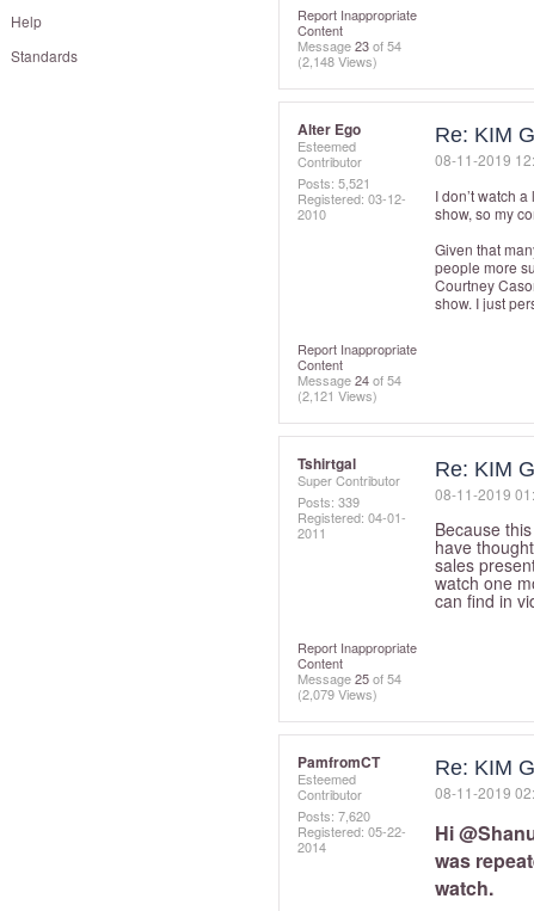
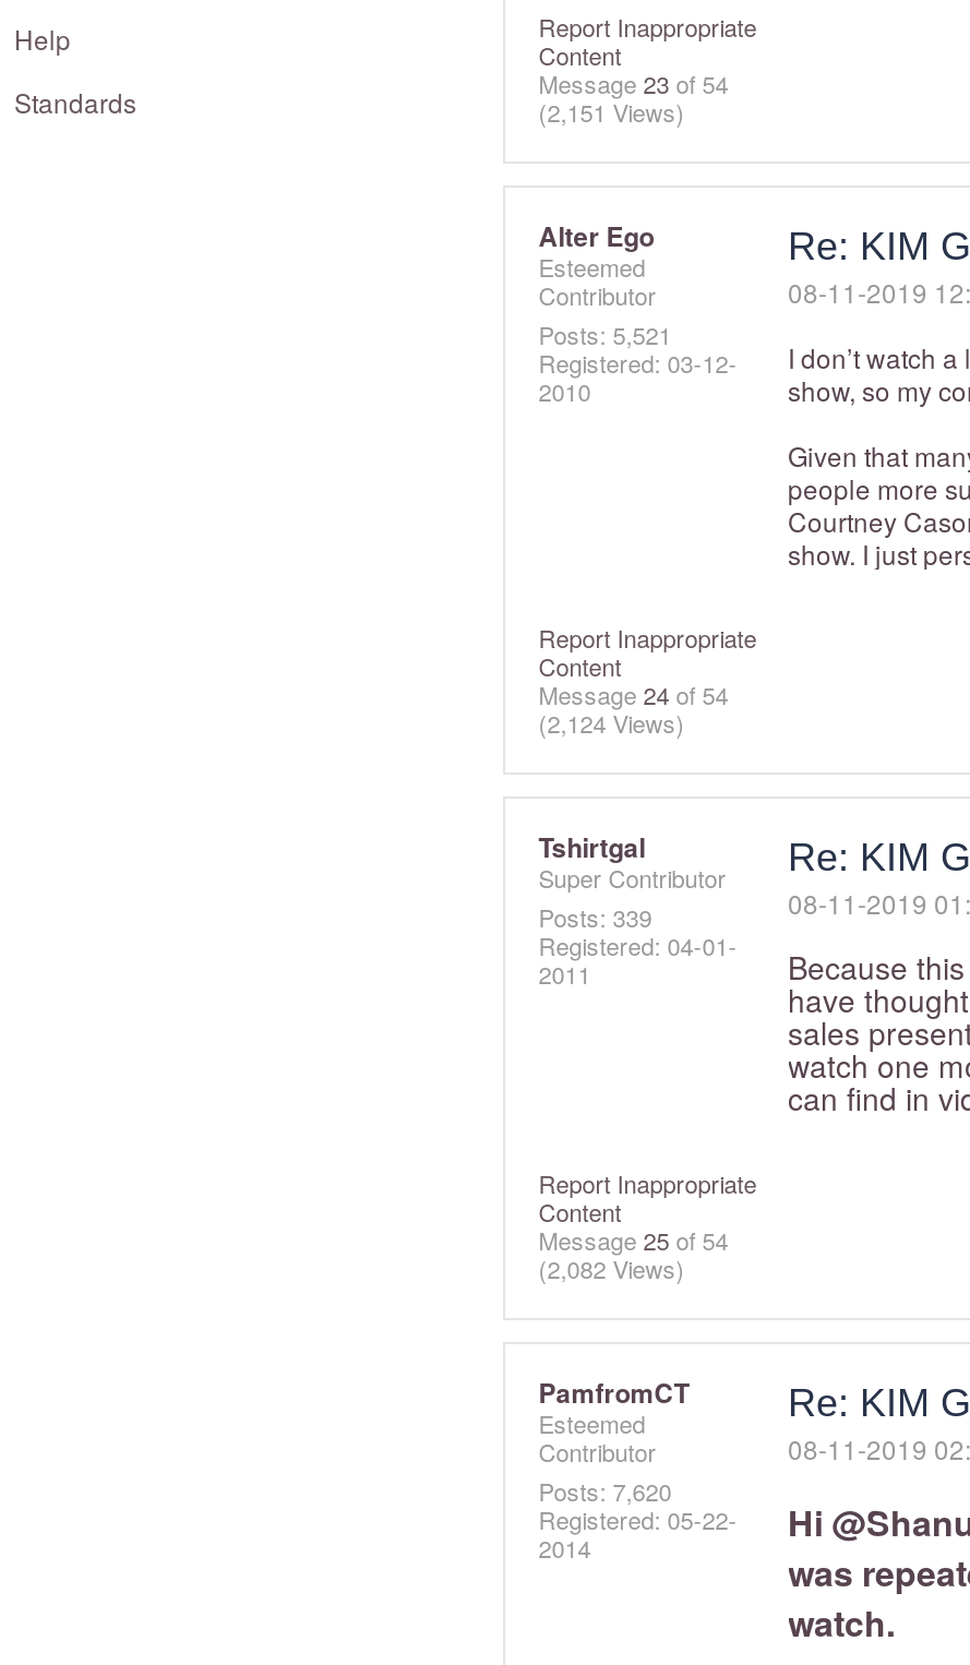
- (2,148 Views)
+ (2,151 Views)

- (2,121 Views)
+ (2,124 Views)

- (2,079 Views)
+ (2,082 Views)
